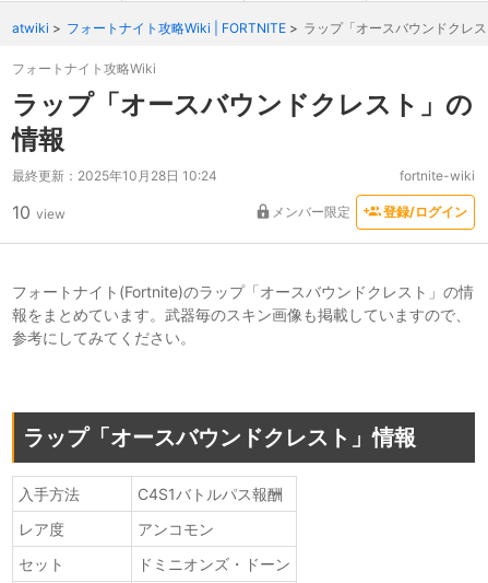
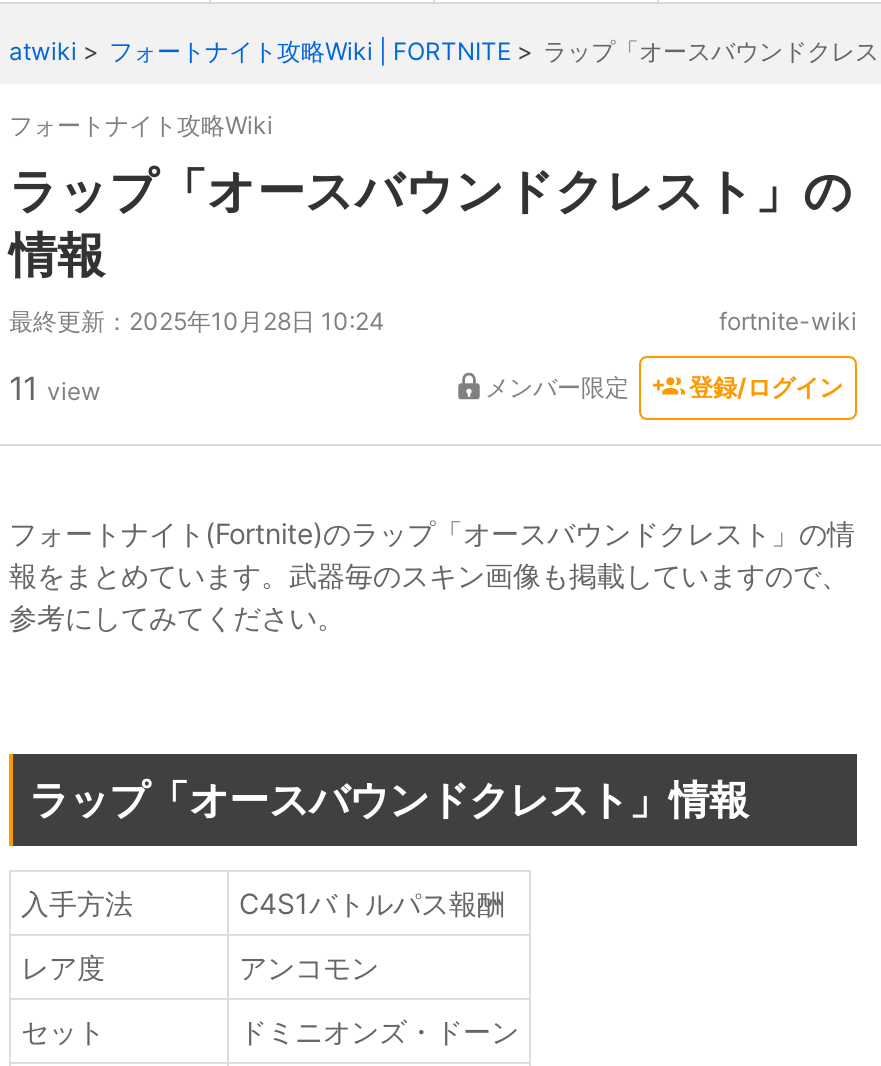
- 10 view
+ 11 view
